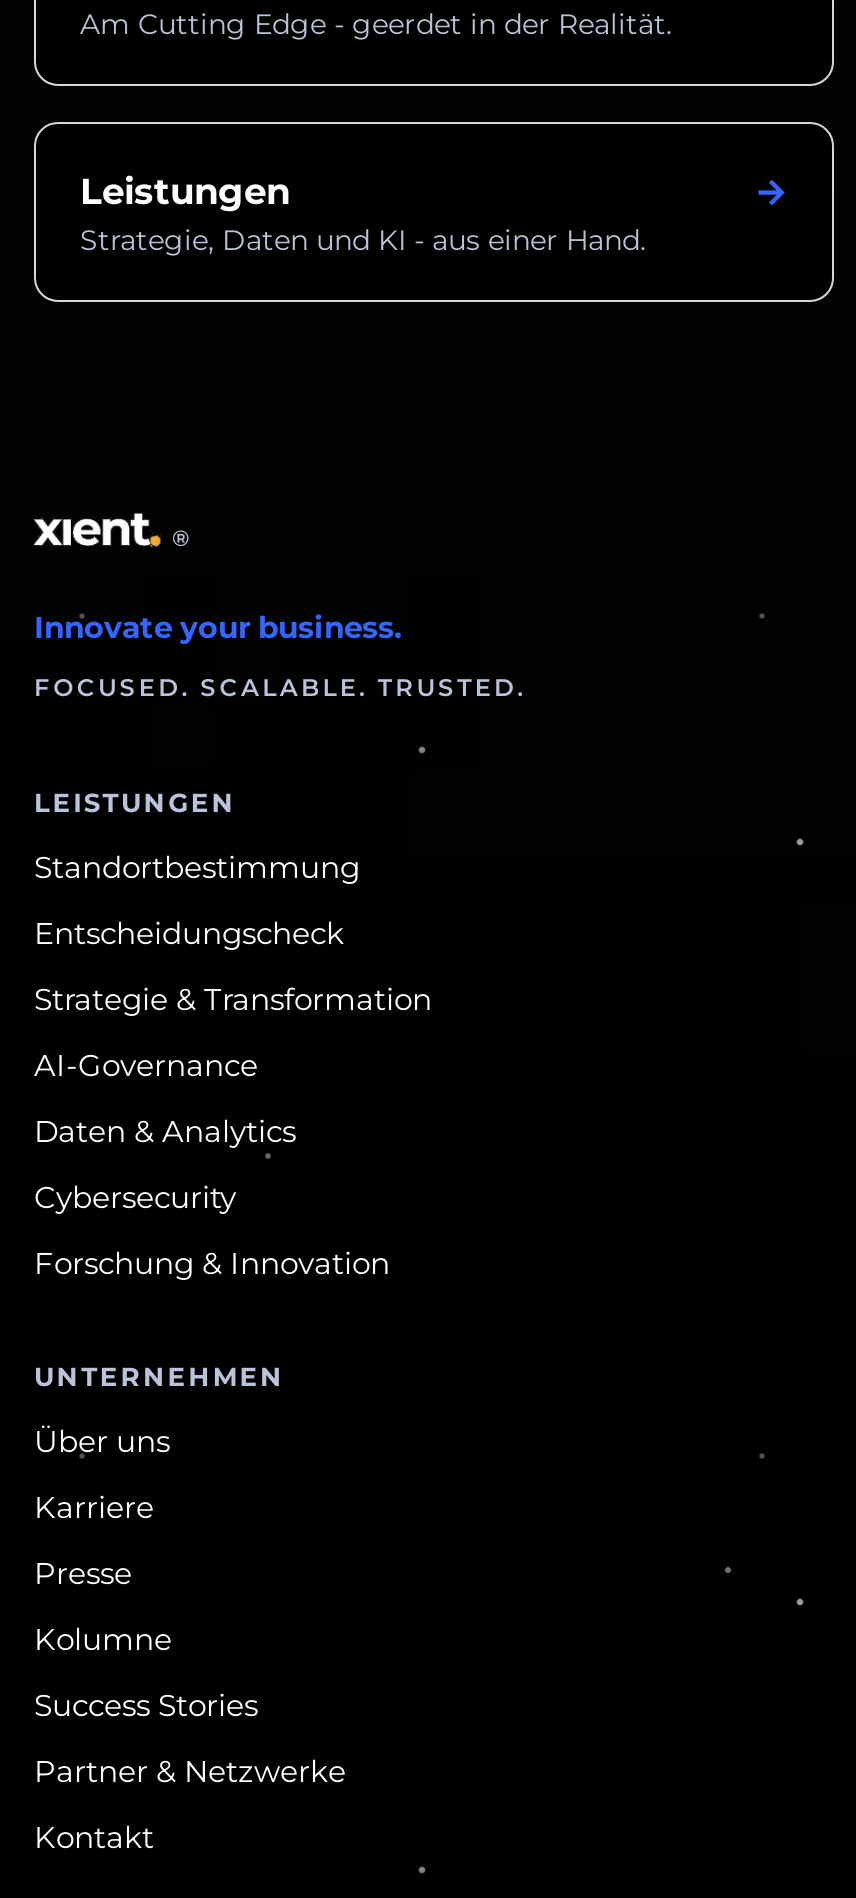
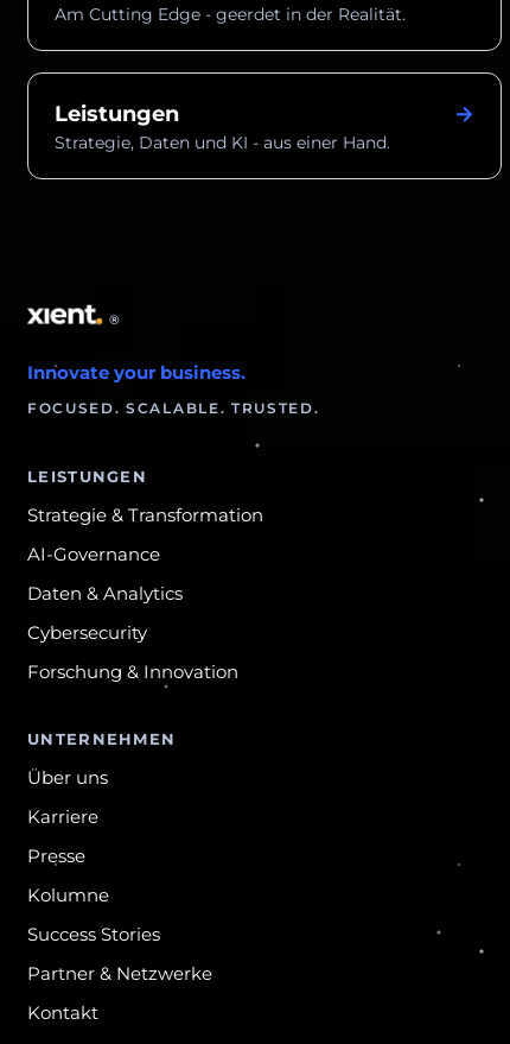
- Standortbestimmung
- Entscheidungscheck
